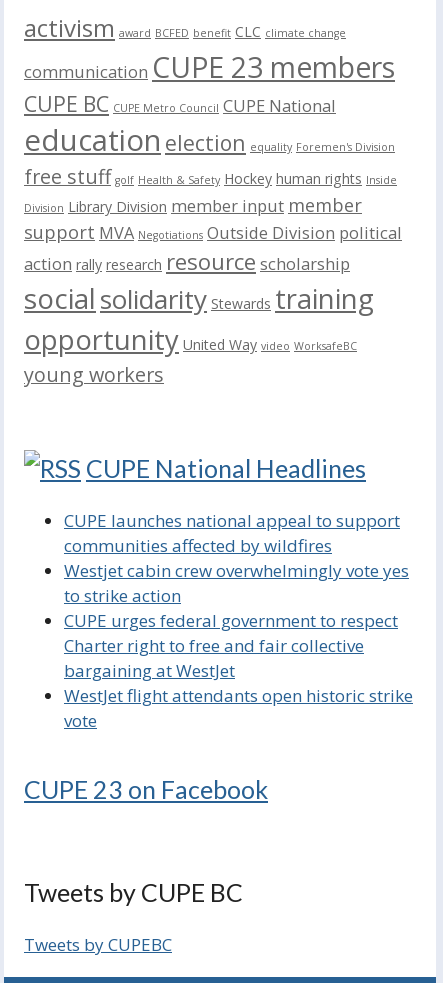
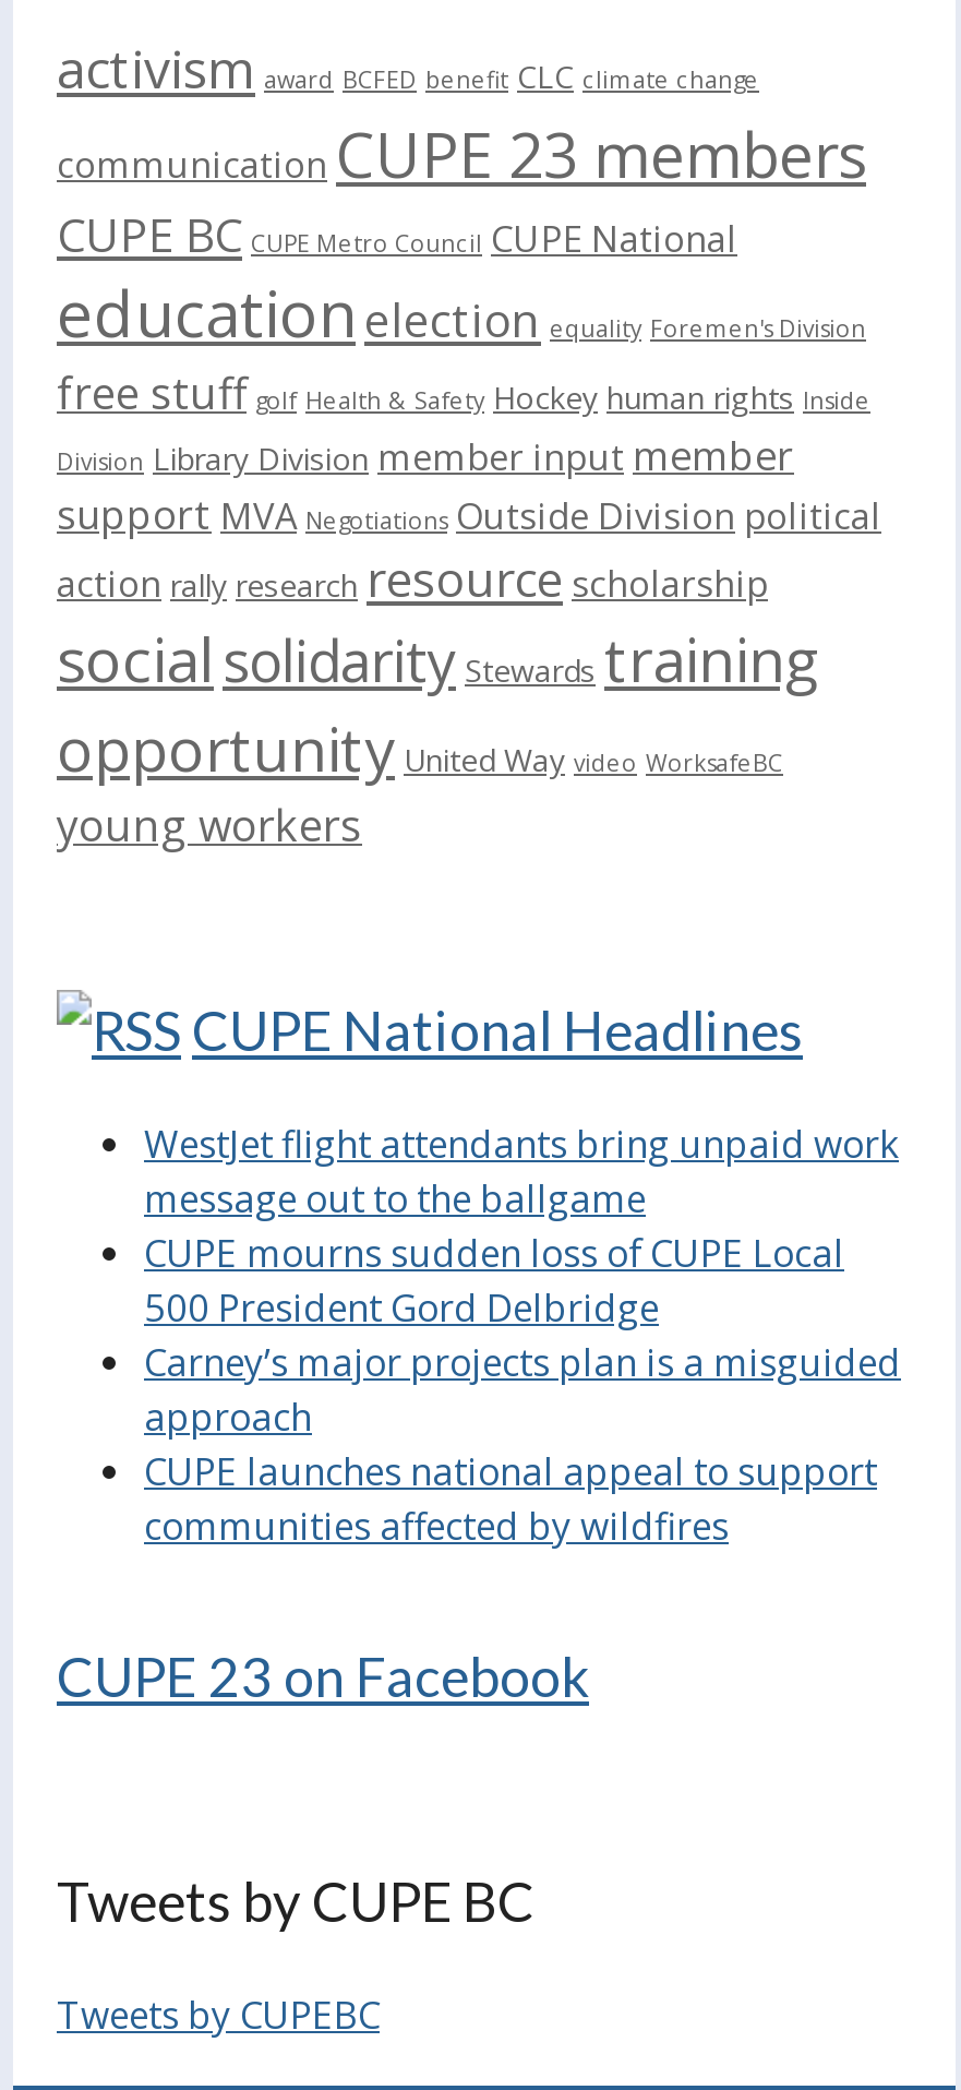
+ WestJet flight attendants bring unpaid work
+ message out to the ballgame
+ CUPE mourns sudden loss of CUPE Local
+ 500 President Gord Delbridge
+ Carney’s major projects plan is a misguided
+ approach

moved down: CUPE launches national appeal to support | communities affected by wildfires

- Westjet cabin crew overwhelmingly vote yes
- to strike action
- CUPE urges federal government to respect
- Charter right to free and fair collective
- bargaining at WestJet
- WestJet flight attendants open historic strike
- vote
